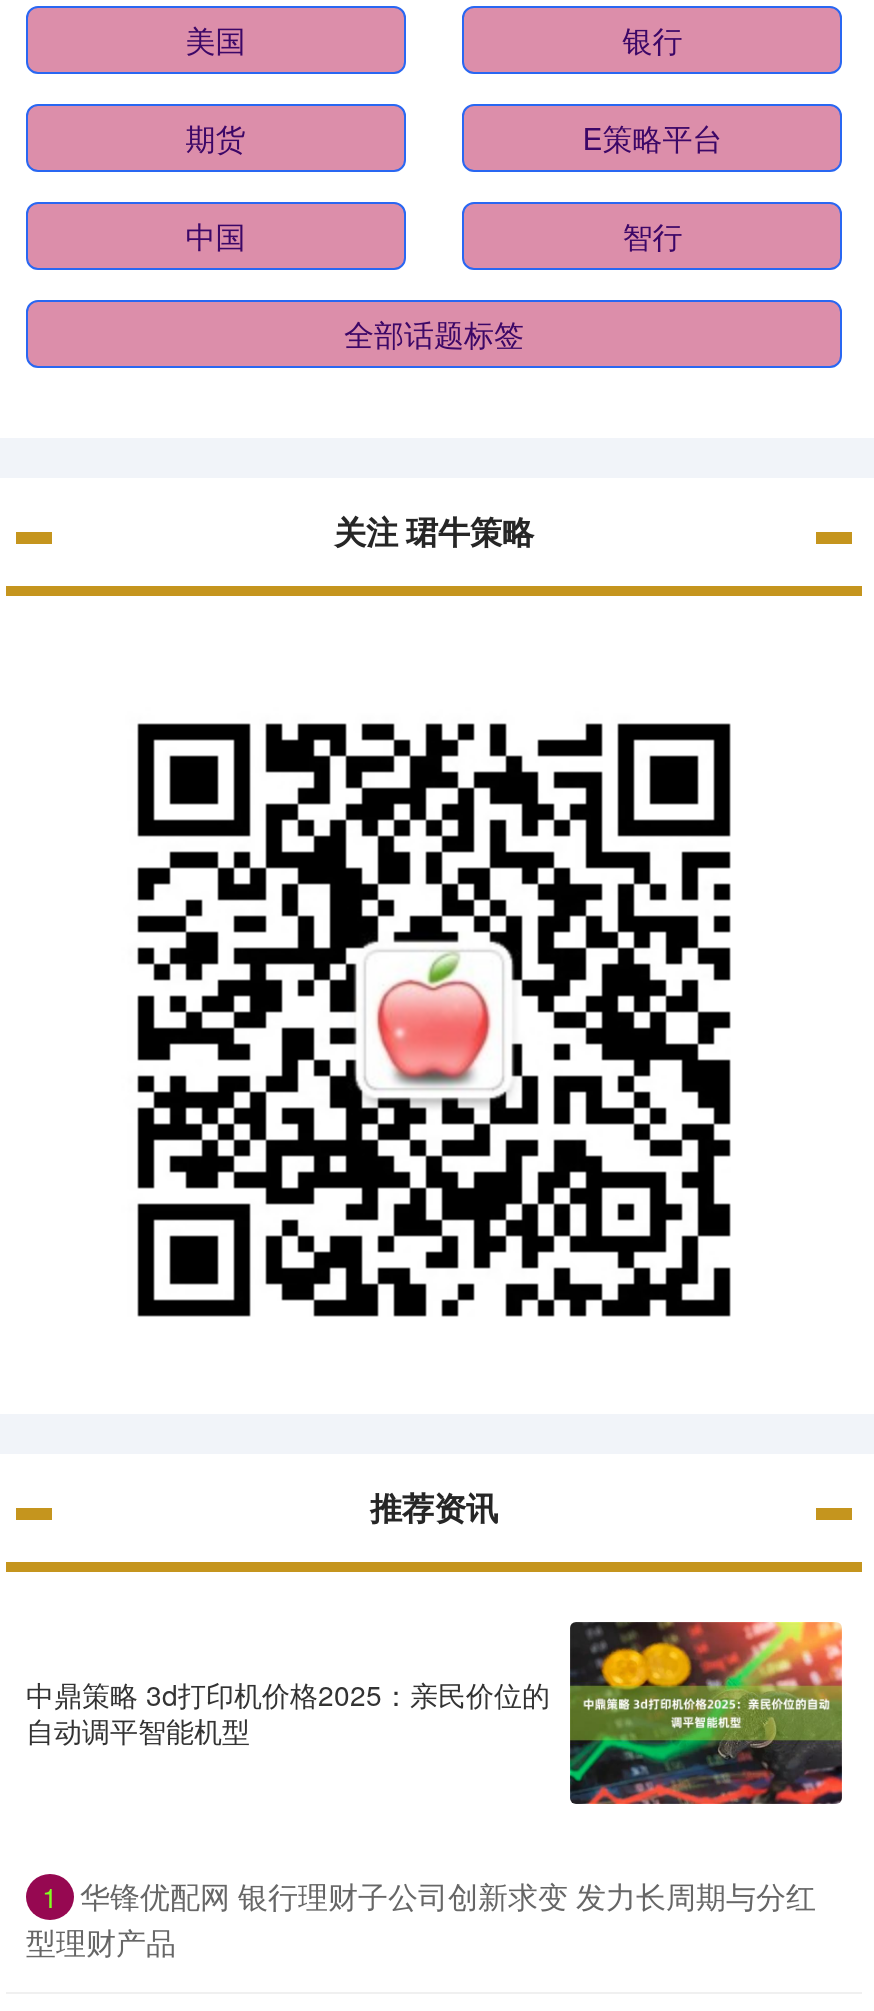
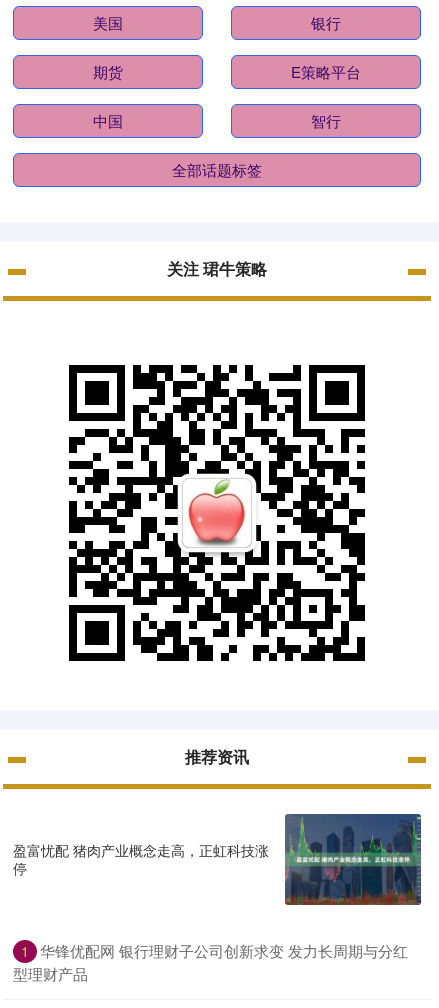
- [image]
- 中鼎策略 3d打印机价格2025：亲民价位的
- 自动调平智能机型
+ [image]
+ 盈富忧配 猪肉产业概念走高，正虹科技涨
+ 停
